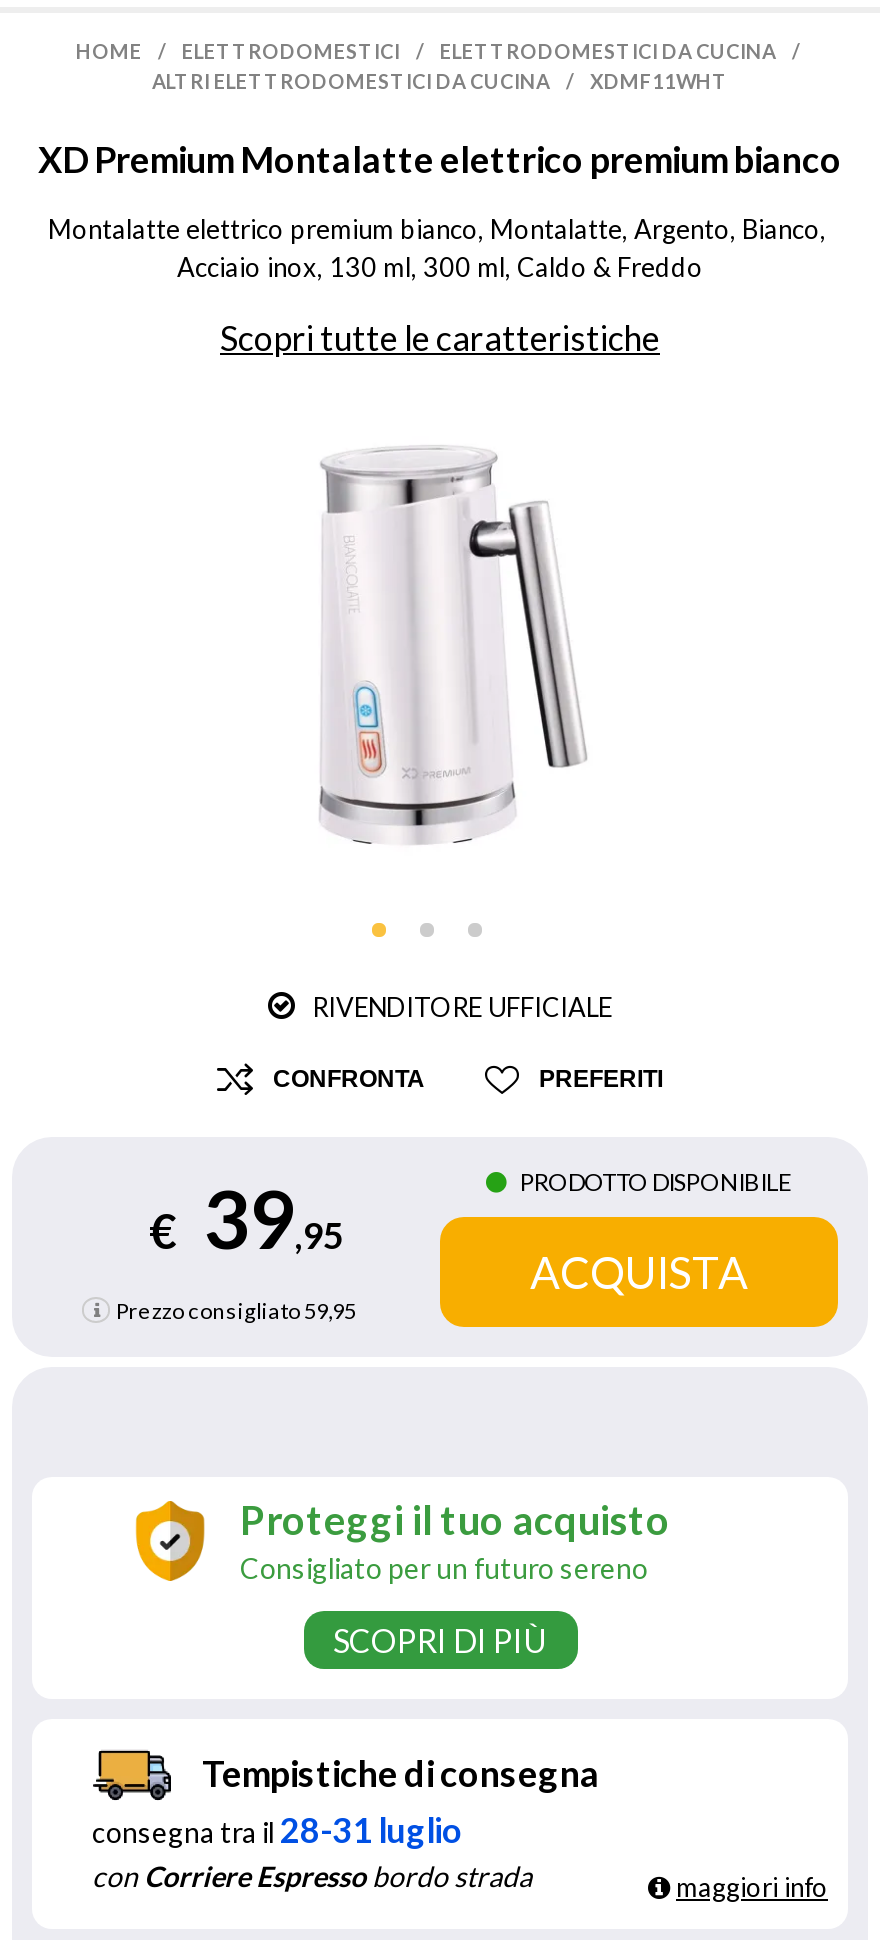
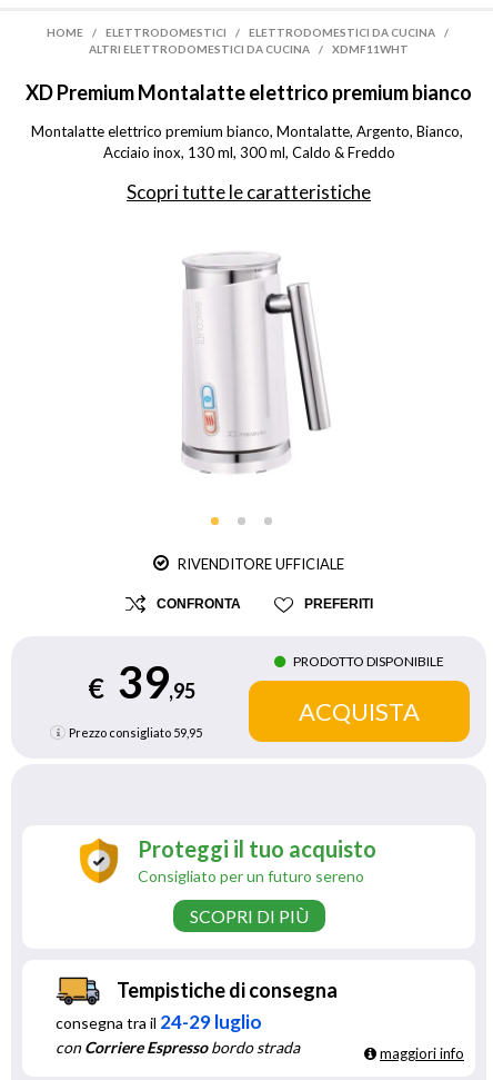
- consegna tra il 28-31 luglio
+ consegna tra il 24-29 luglio
